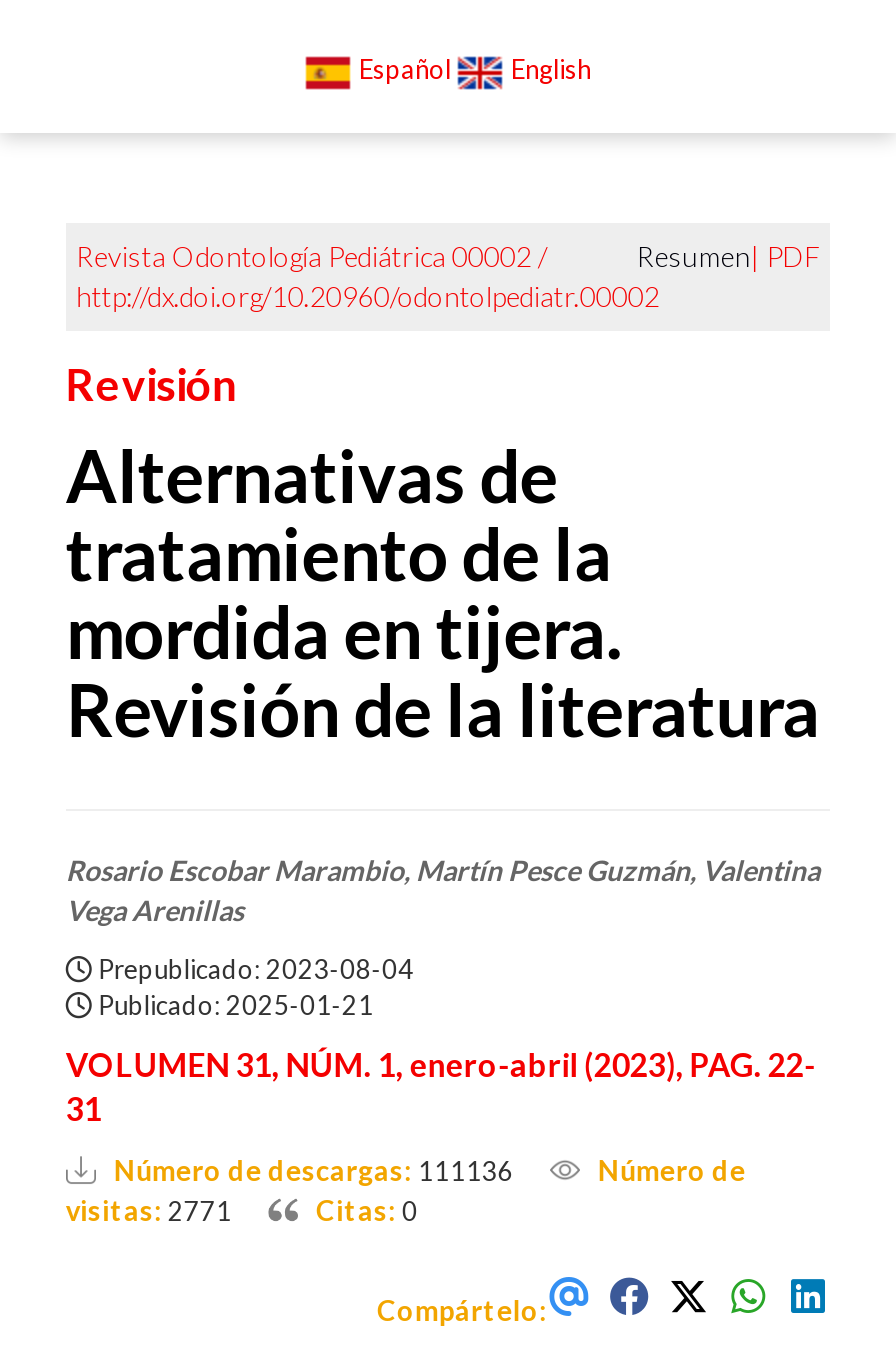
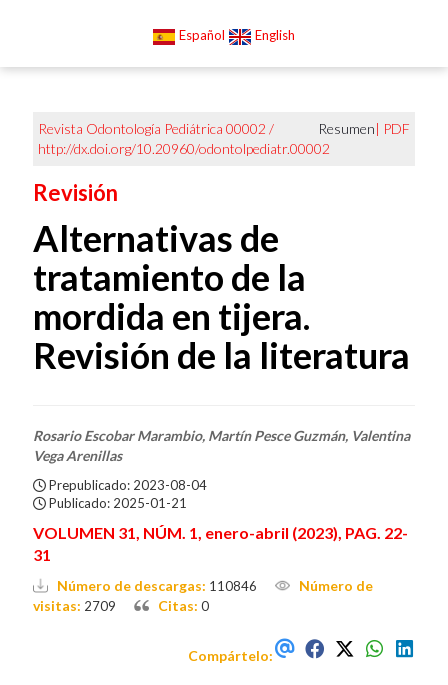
- Número de descargas: 111136
+ Número de descargas: 110846

- visitas: 2771 Citas: 0
+ visitas: 2709 Citas: 0
